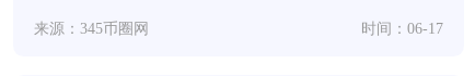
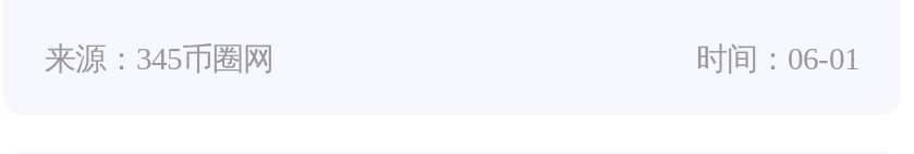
- 时间：06-17
+ 时间：06-01
